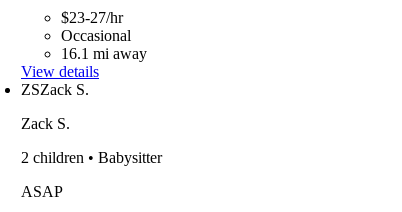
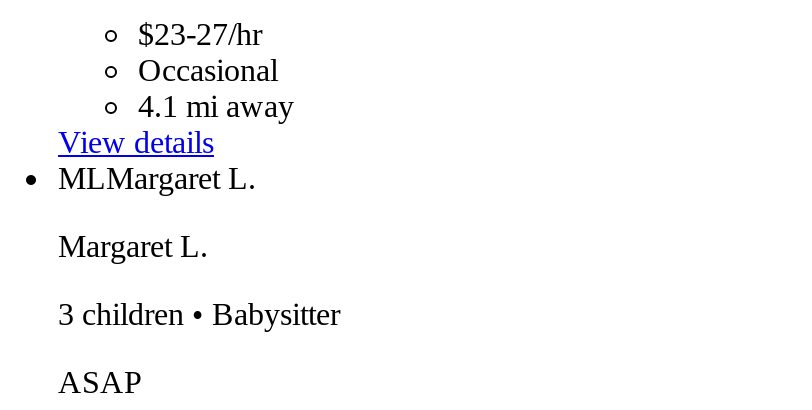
- 16.1 mi away
+ 4.1 mi away

- ZSZack S.
+ MLMargaret L.

- Zack S.
+ Margaret L.

- 2 children • Babysitter
+ 3 children • Babysitter
